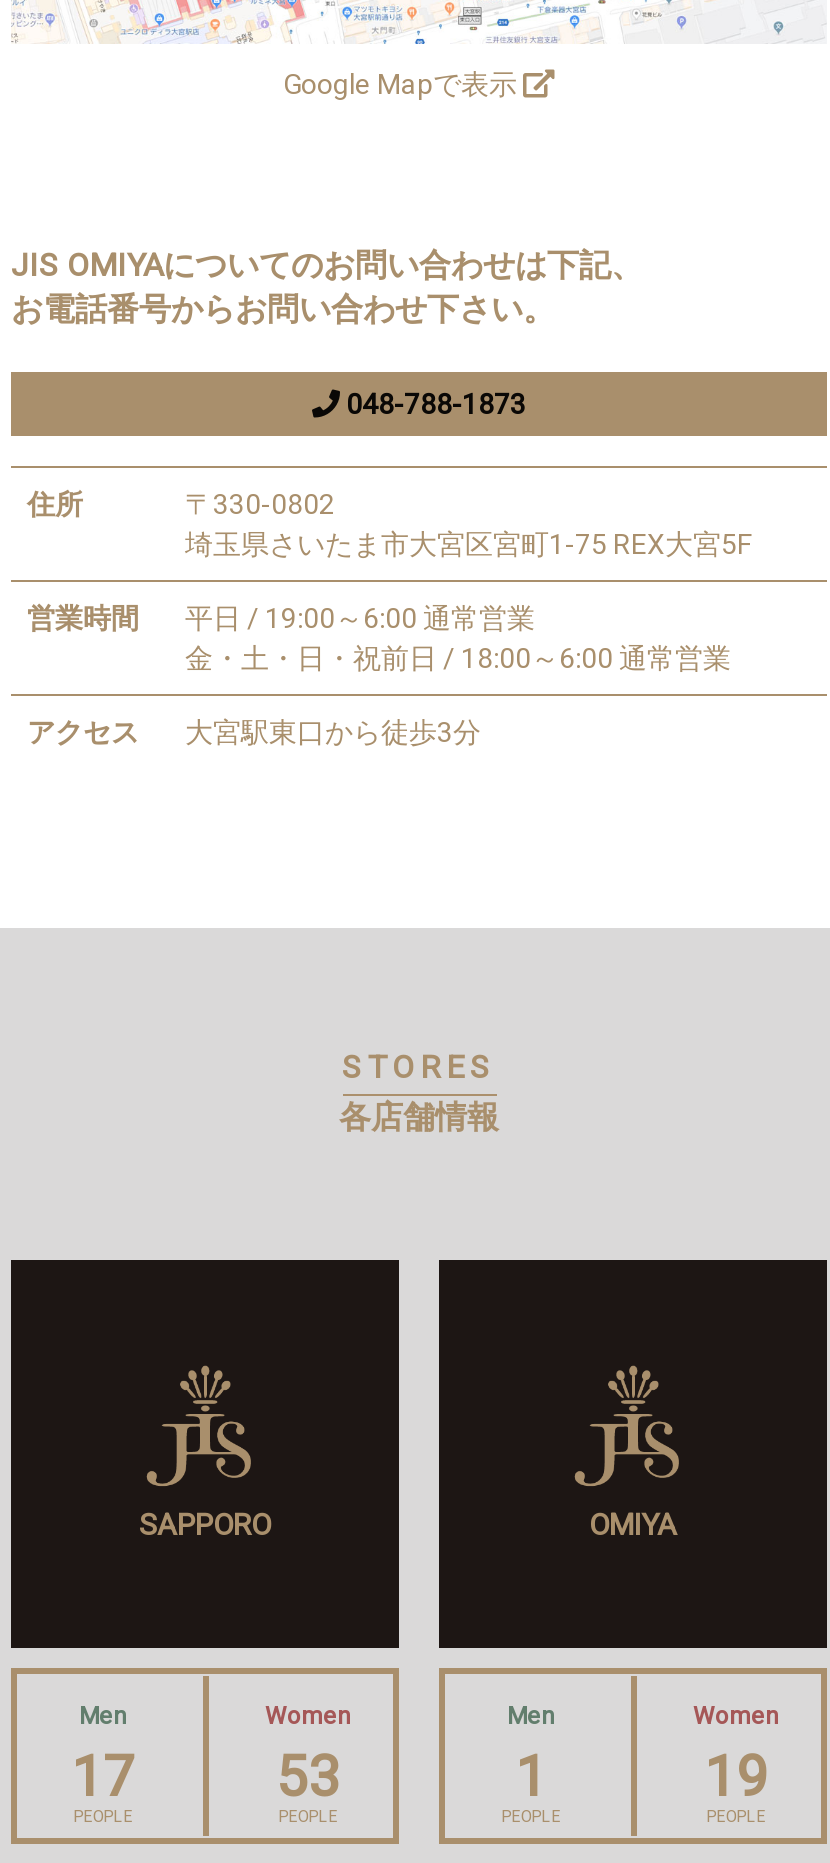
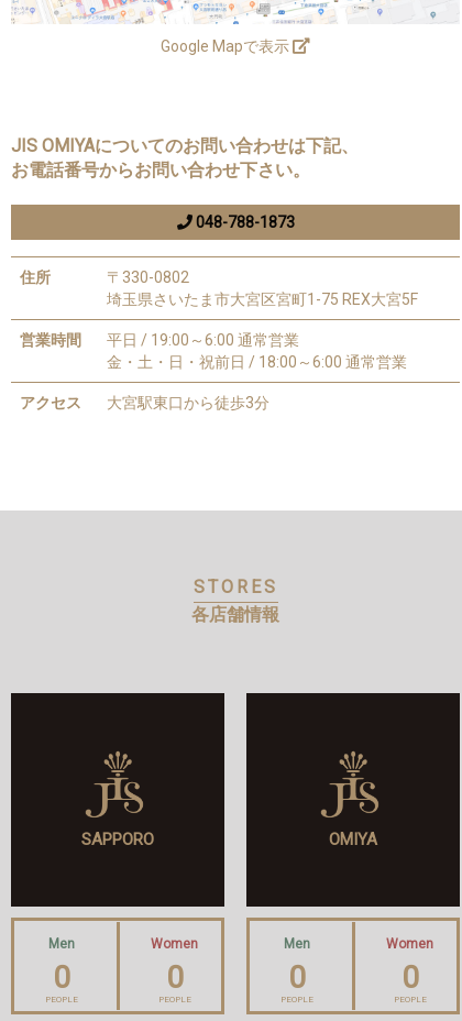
- 17
+ 0

- 53
+ 0

- 1
+ 0

- 19
+ 0
